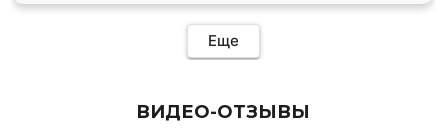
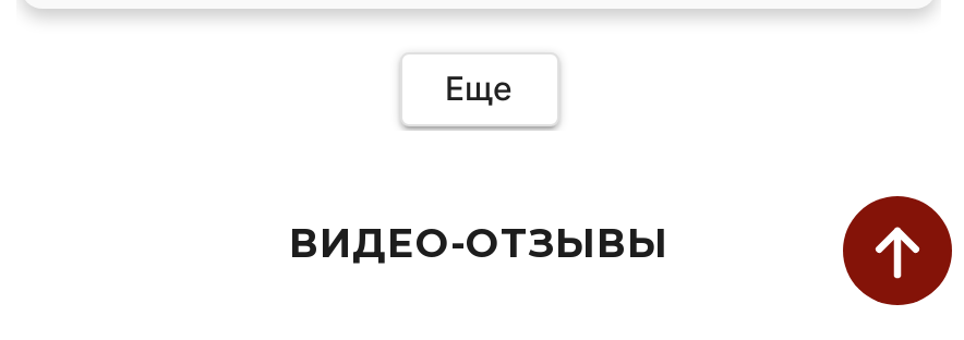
+ [image]
